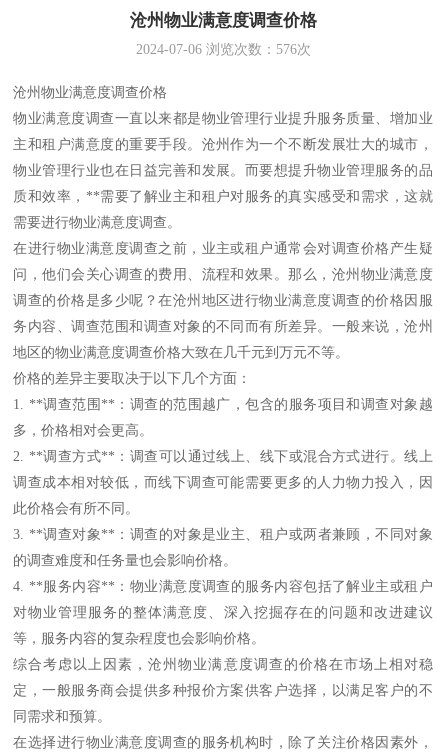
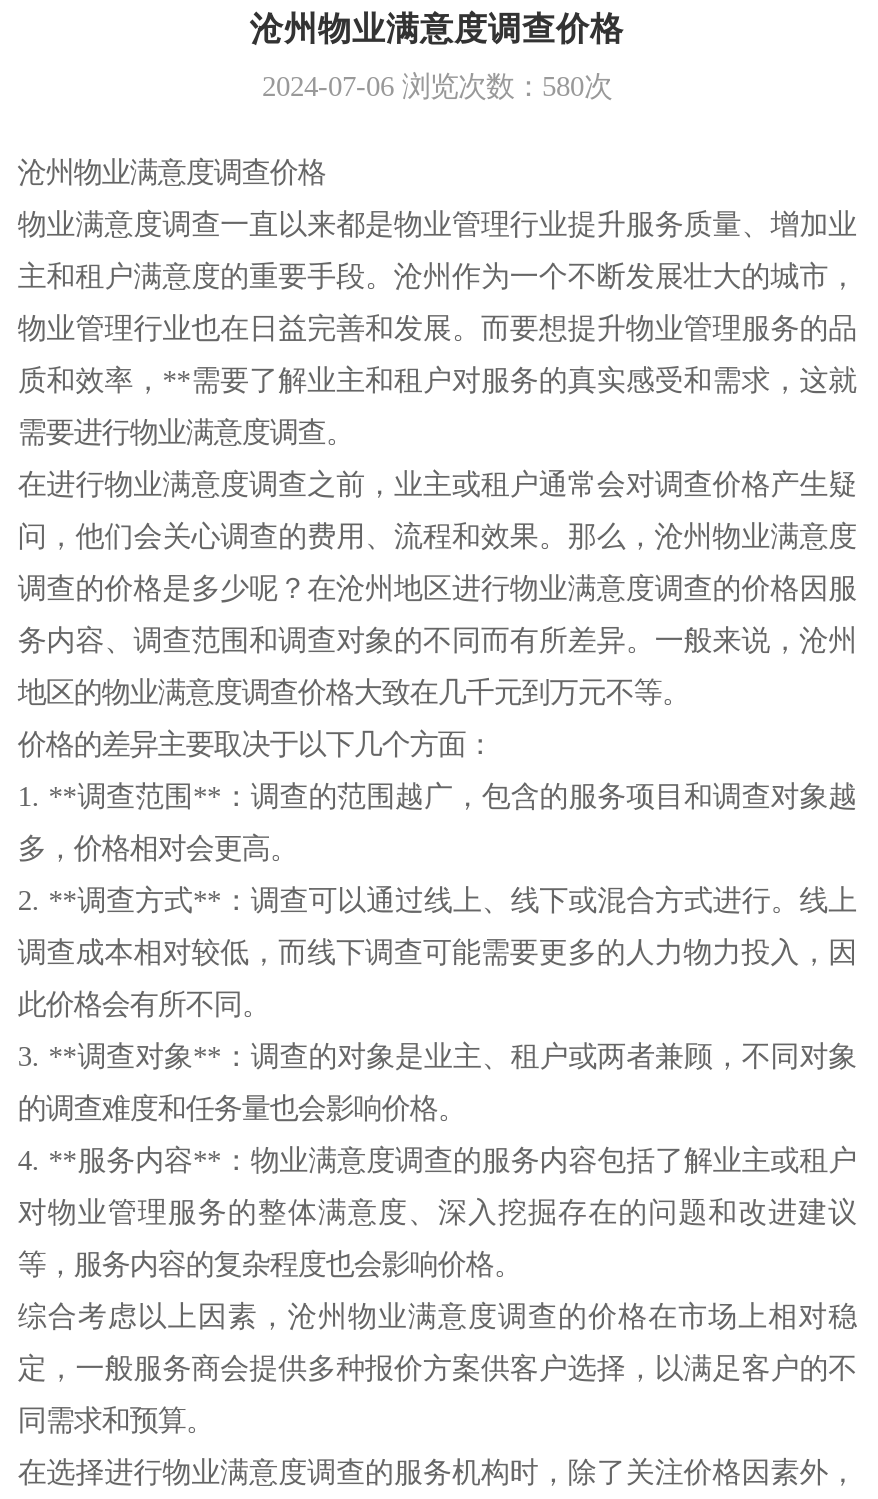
- 2024-07-06浏览次数：576次
+ 2024-07-06浏览次数：580次
